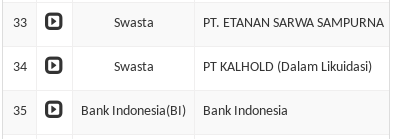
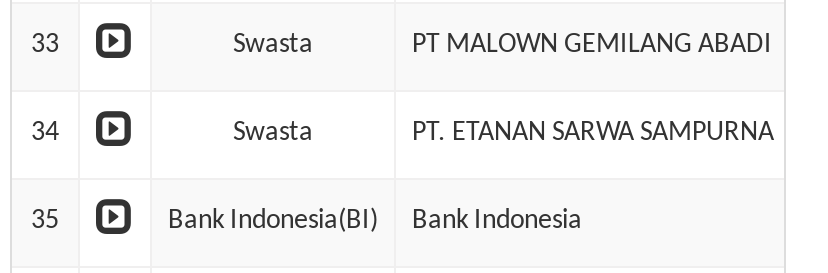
moved down: PT. ETANAN SARWA SAMPURNA

+ PT MALOWN GEMILANG ABADI

- PT KALHOLD (Dalam Likuidasi)
